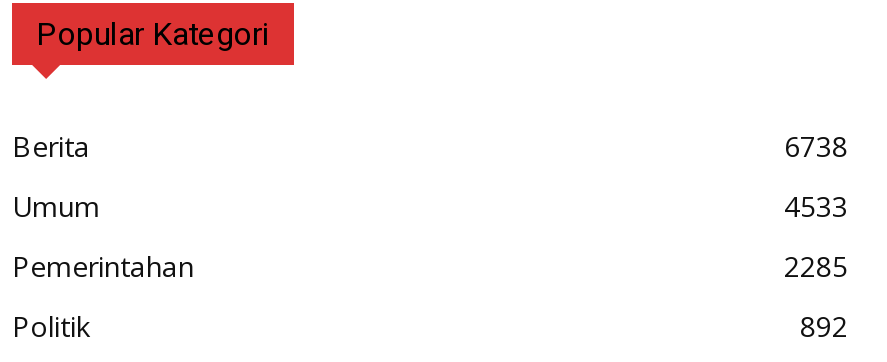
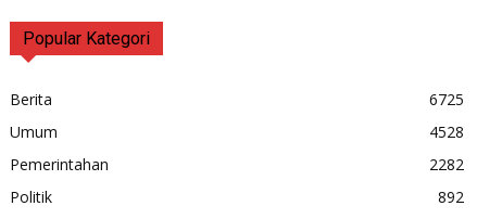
- 6738
+ 6725

- 4533
+ 4528

- 2285
+ 2282
